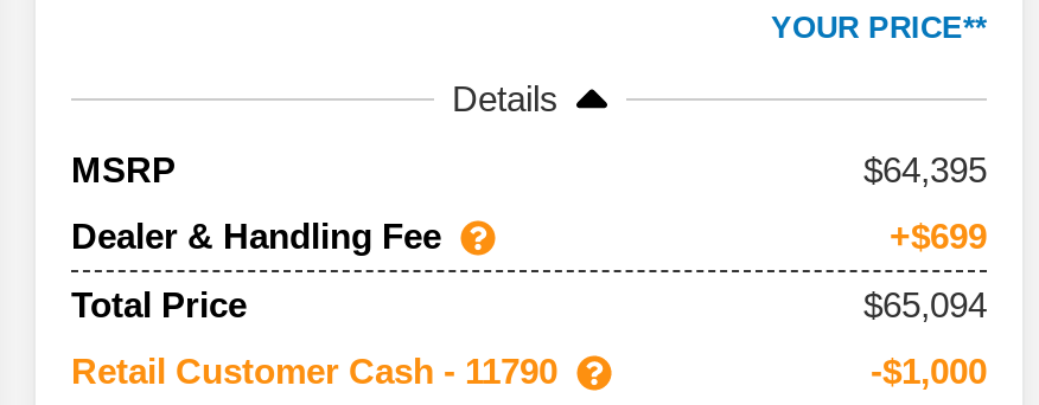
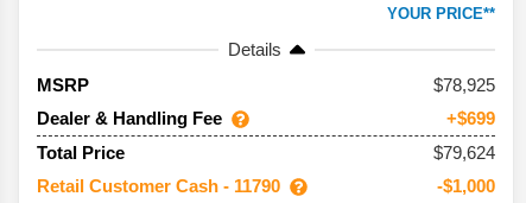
- 64,395
+ 78,925

- $65,094
+ $79,624
